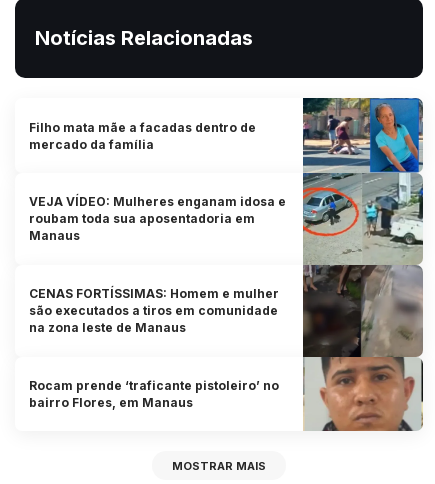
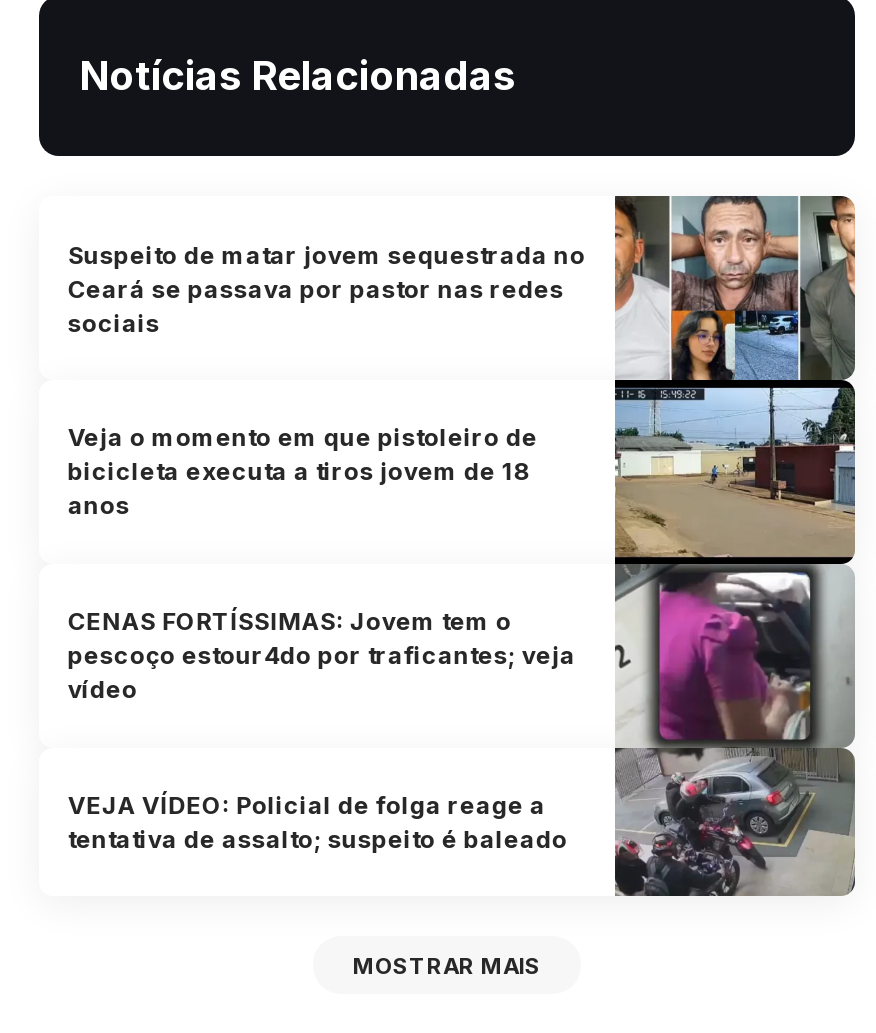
- [image]
- CENAS FORTÍSSIMAS: Homem e mulher
- são executados a tiros em comunidade
- na zona leste de Manaus
+ [image]
+ CENAS FORTÍSSIMAS: Jovem tem o
+ pescoço estour4do por traficantes; veja
+ vídeo

- Filho mata mãe a facadas dentro de
- mercado da família
+ Suspeito de matar jovem sequestrada no
+ Ceará se passava por pastor nas redes
+ sociais

- VEJA VÍDEO: Mulheres enganam idosa e
- roubam toda sua aposentadoria em
- Manaus
+ Veja o momento em que pistoleiro de
+ bicicleta executa a tiros jovem de 18
+ anos

- Rocam prende ‘traficante pistoleiro’ no
- bairro Flores, em Manaus
+ VEJA VÍDEO: Policial de folga reage a
+ tentativa de assalto; suspeito é baleado
